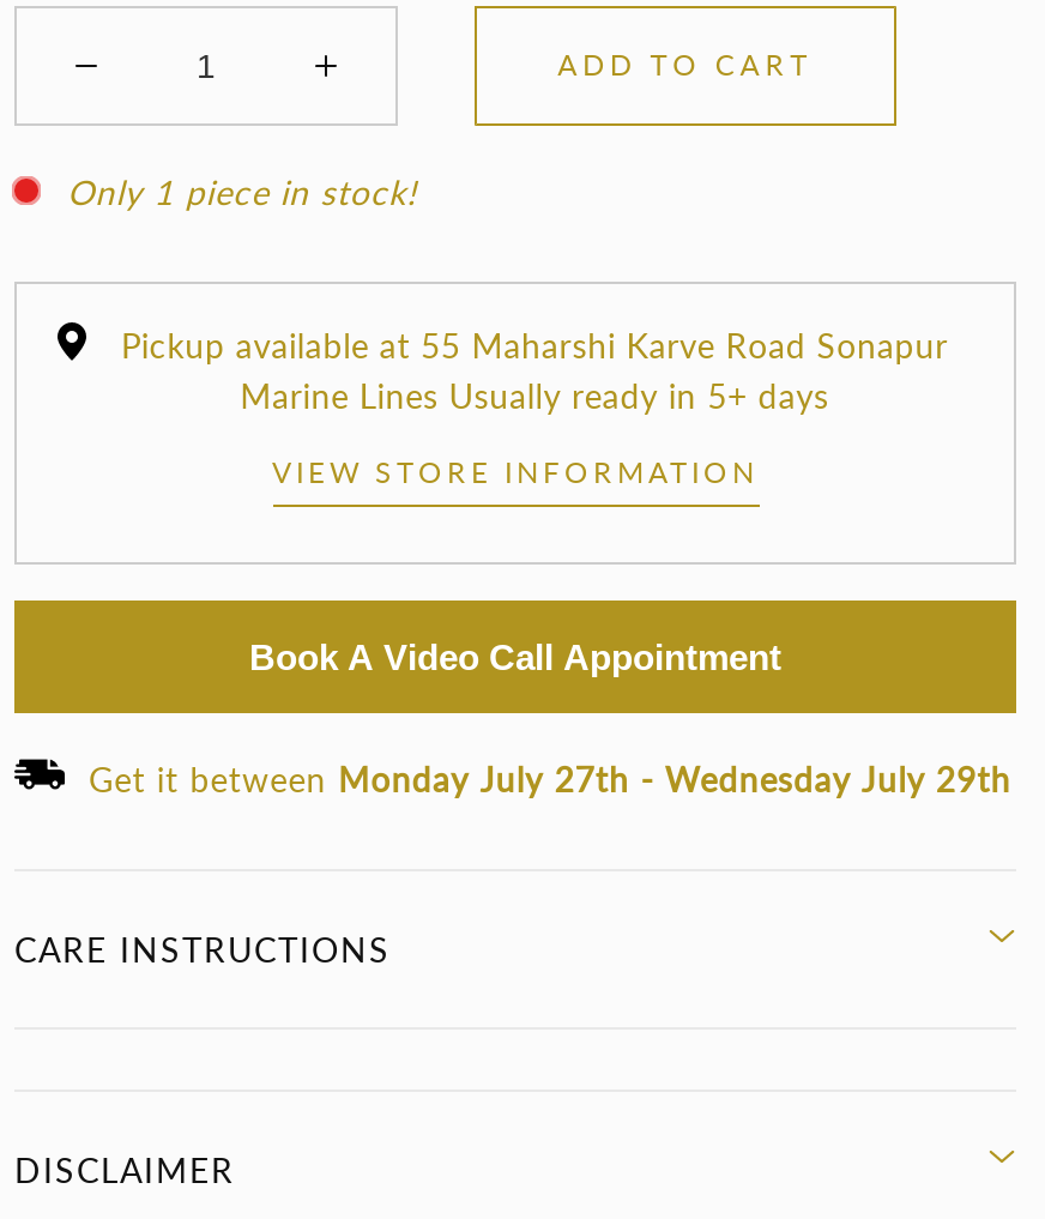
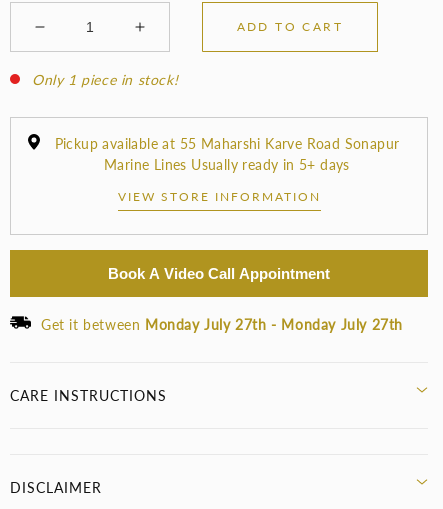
- Get it between Monday July 27th - Wednesday July 29th
+ Get it between Monday July 27th - Monday July 27th
